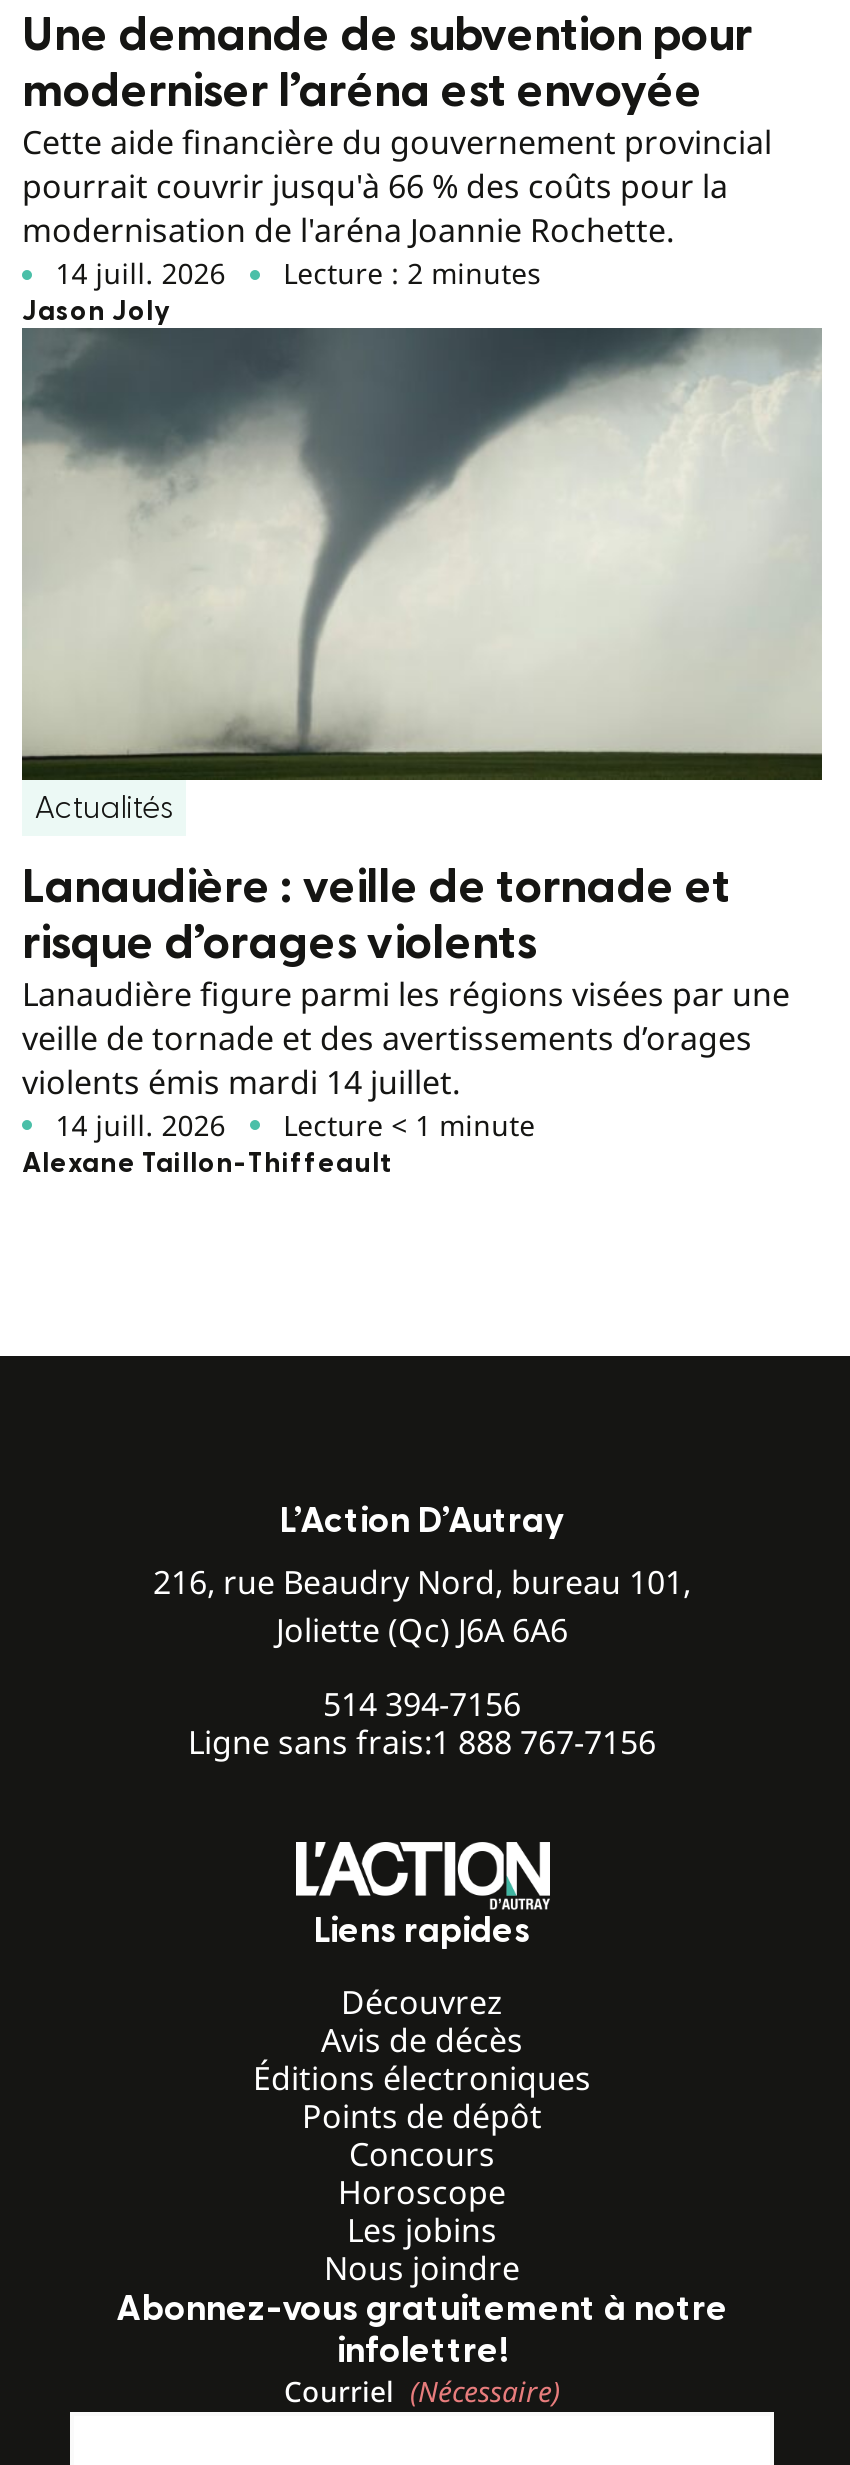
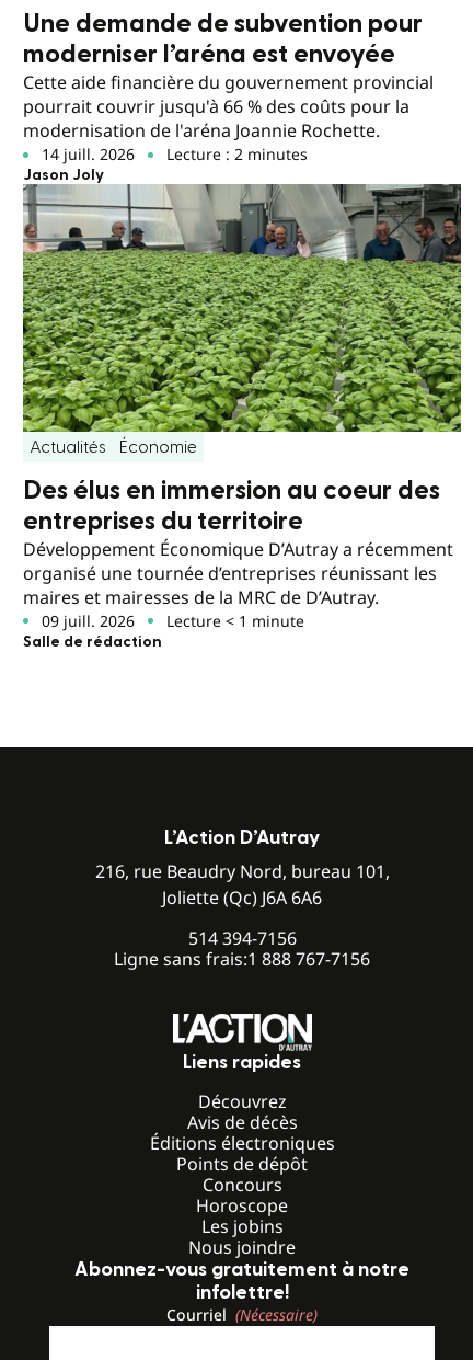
- [image]
+ [image]

- Lanaudière : veille de tornade et
- risque d’orages violents
- Lanaudière figure parmi les régions visées par une
- veille de tornade et des avertissements d’orages
- violents émis mardi 14 juillet.
- 14 juill. 2026
+ Économie
+ Des élus en immersion au coeur des
+ entreprises du territoire
+ Développement Économique D’Autray a récemment
+ organisé une tournée d’entreprises réunissant les
+ maires et mairesses de la MRC de D’Autray.
+ 09 juill. 2026

- Alexane Taillon-Thiffeault
+ Salle de rédaction
